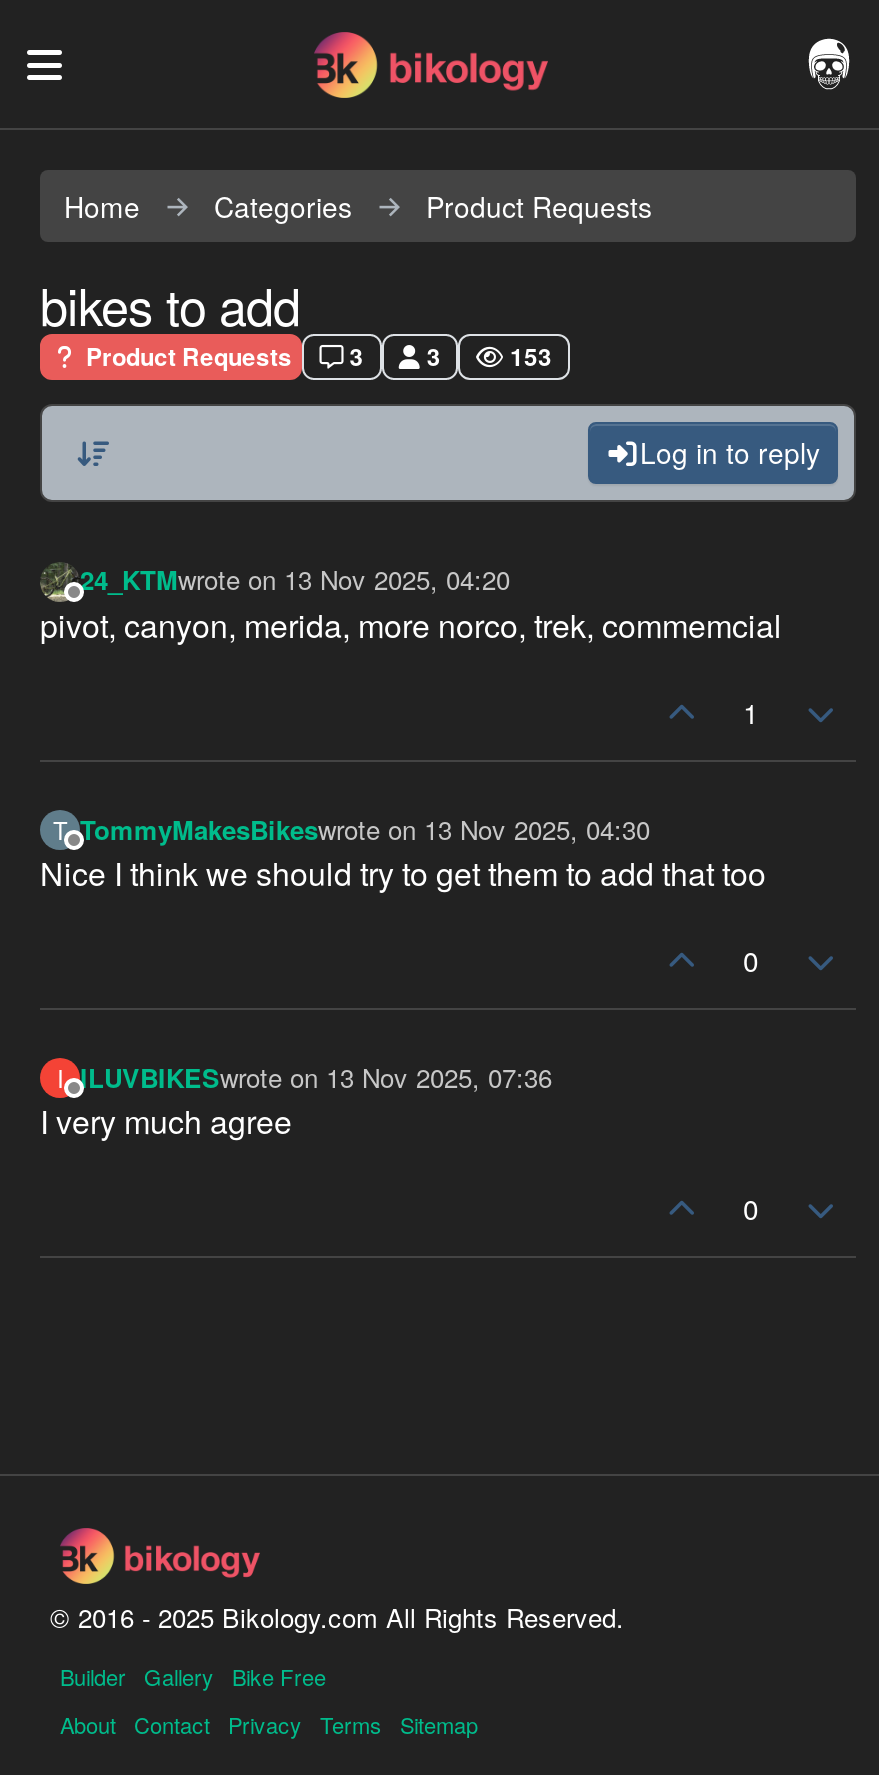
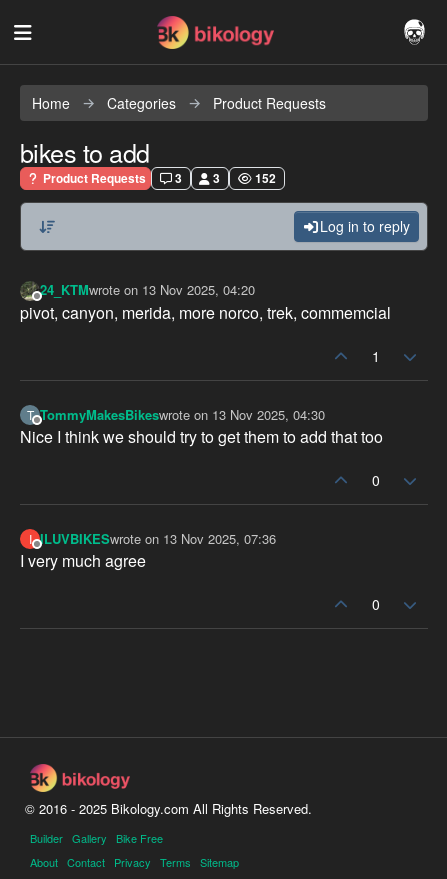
- Product Requests 3 3 153
+ Product Requests 3 3 152
